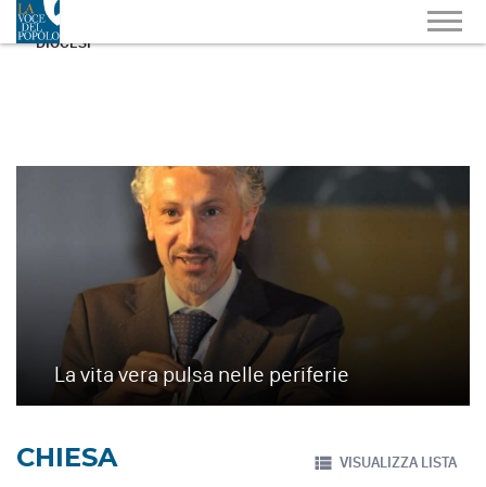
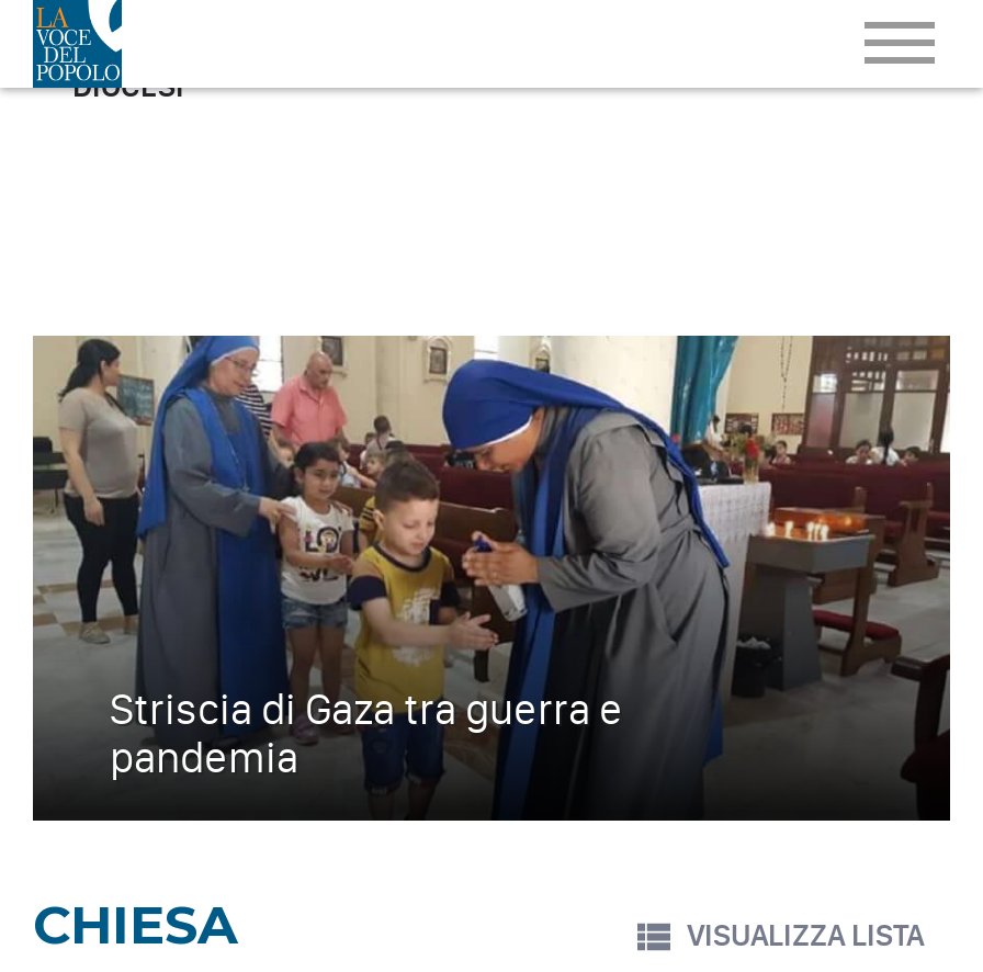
- [image]
- La vita vera pulsa nelle periferie
+ [image]
+ Striscia di Gaza tra guerra e
+ pandemia
